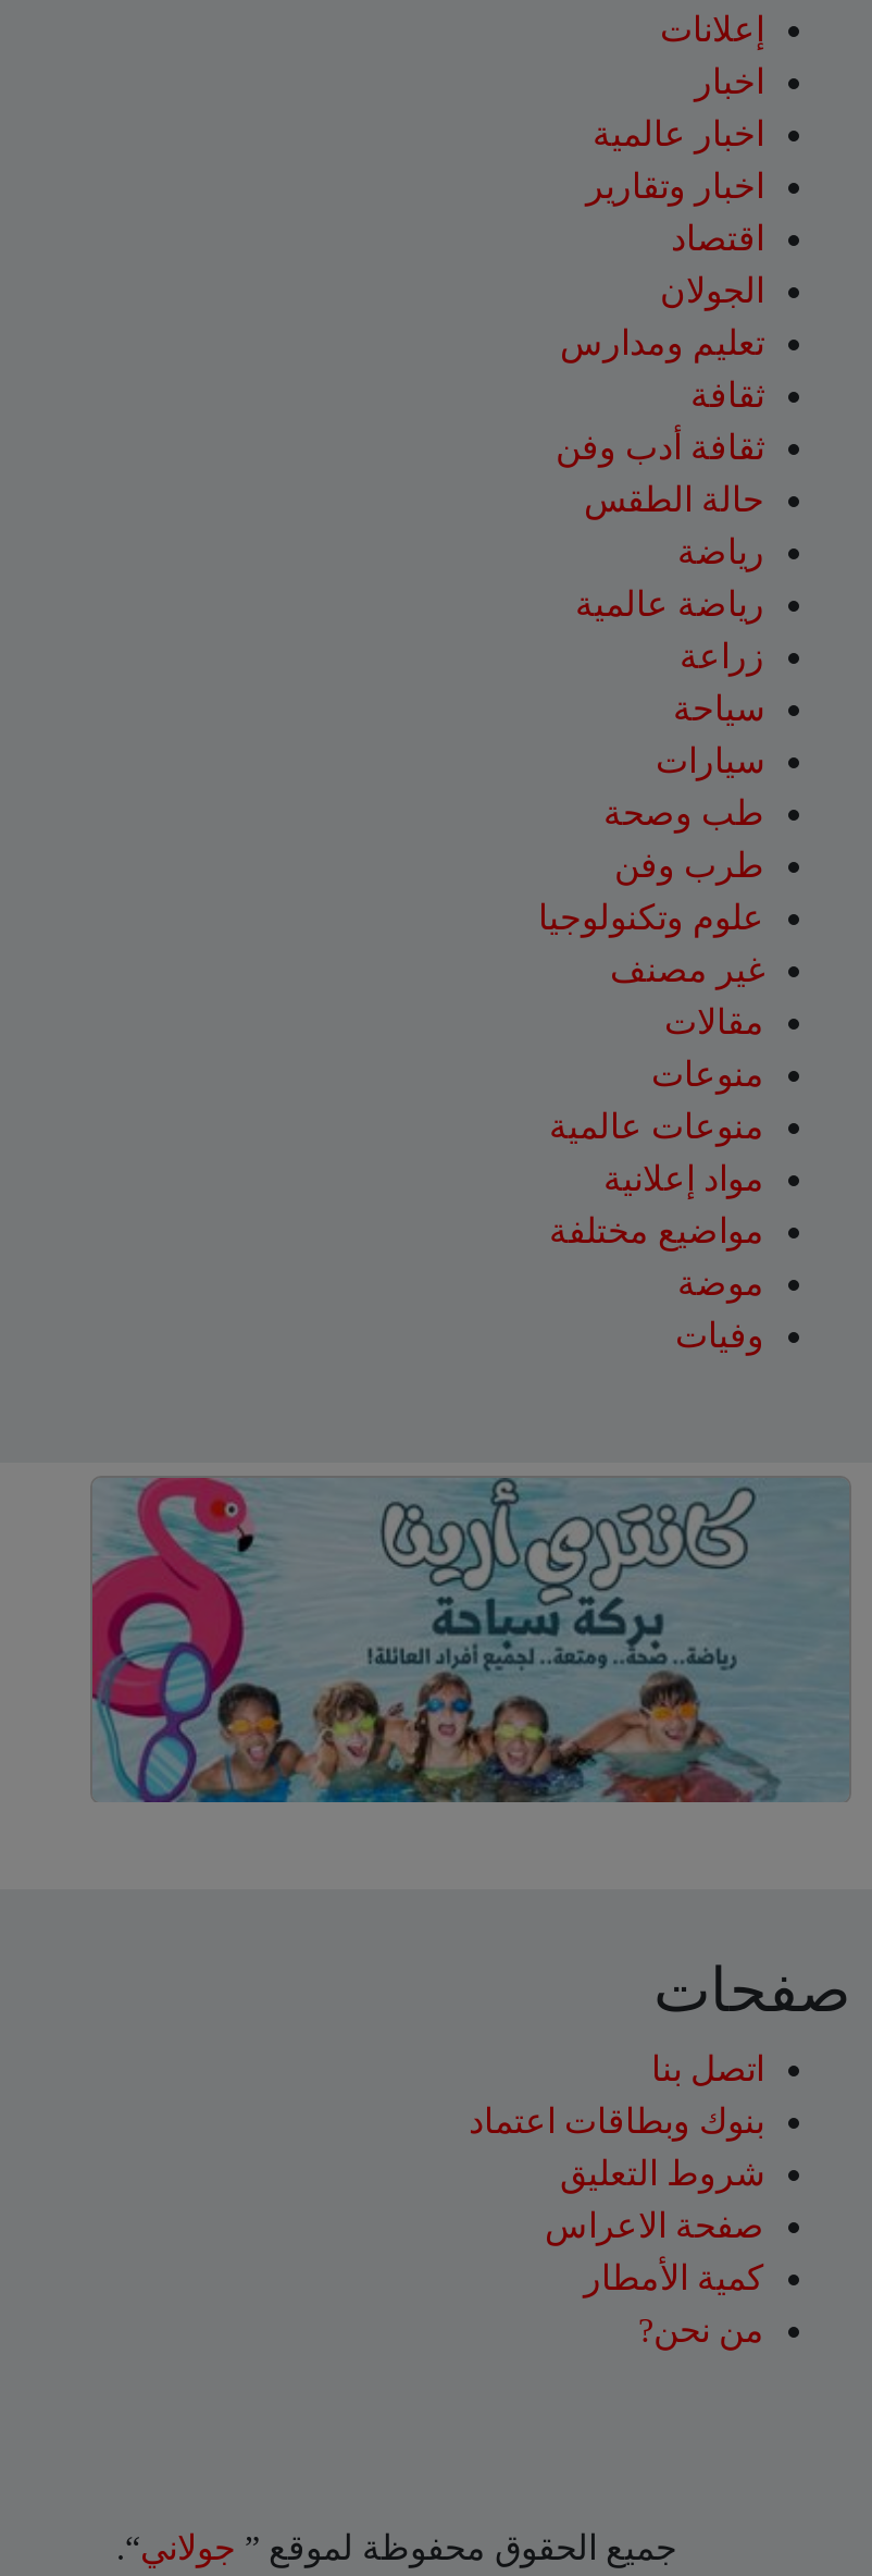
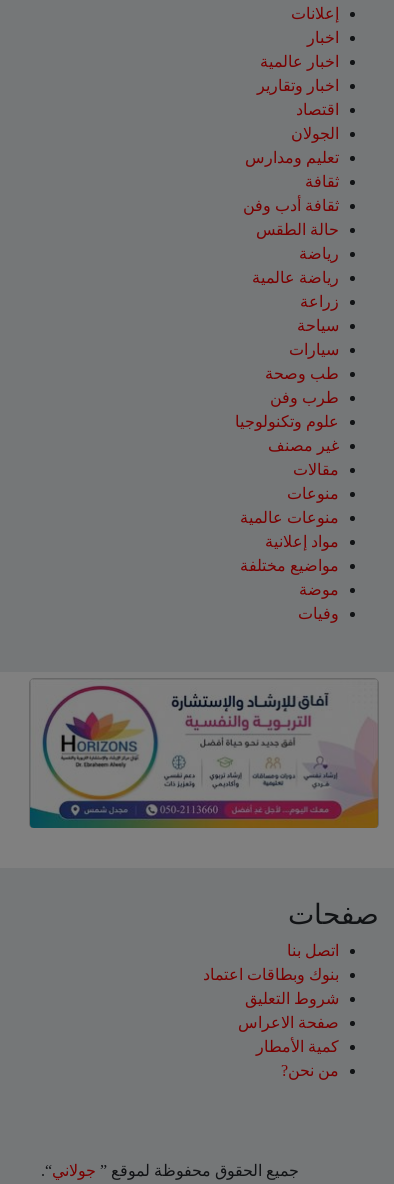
- [image]
+ [image]
